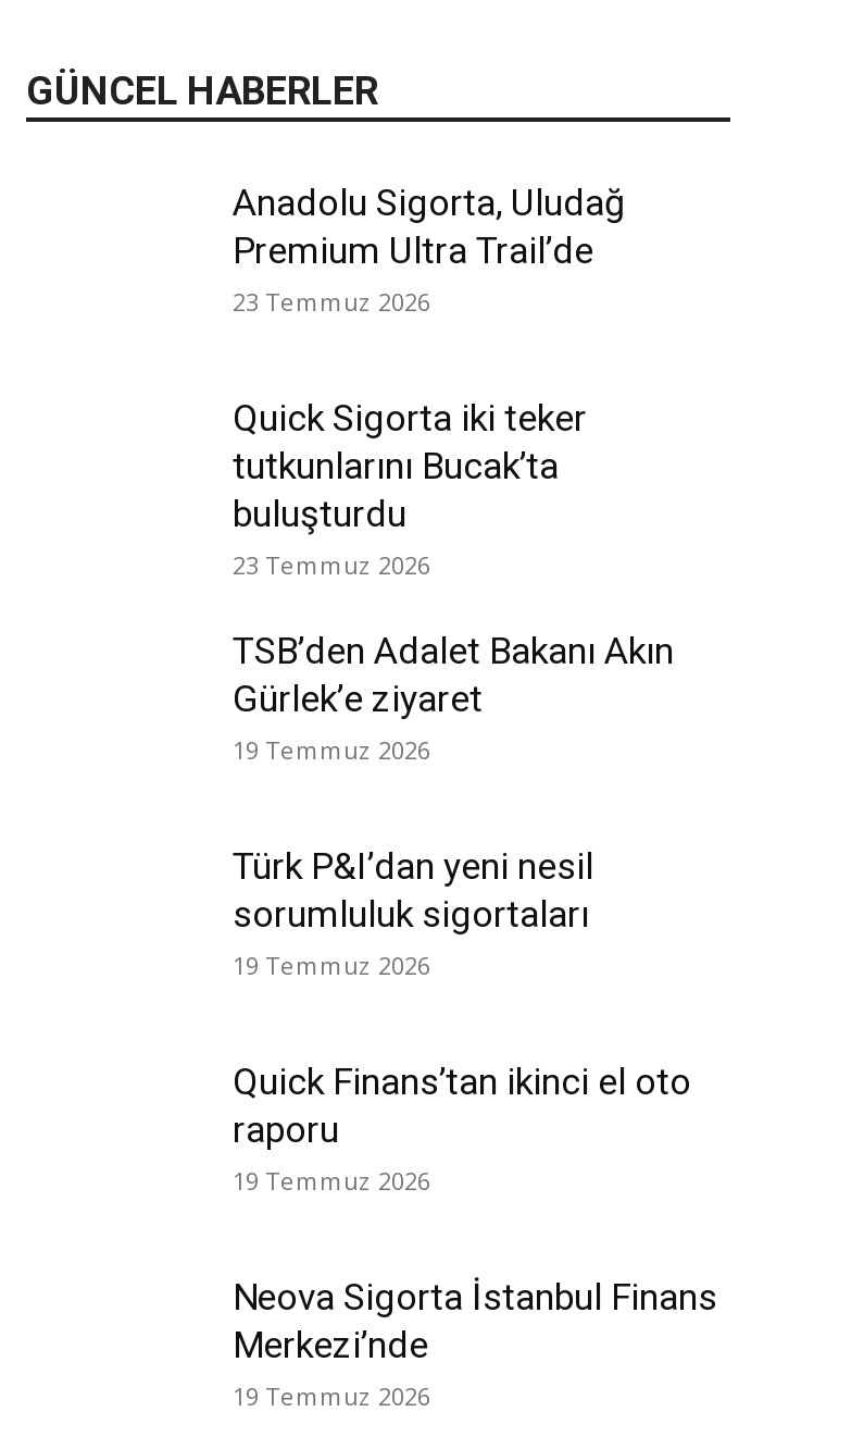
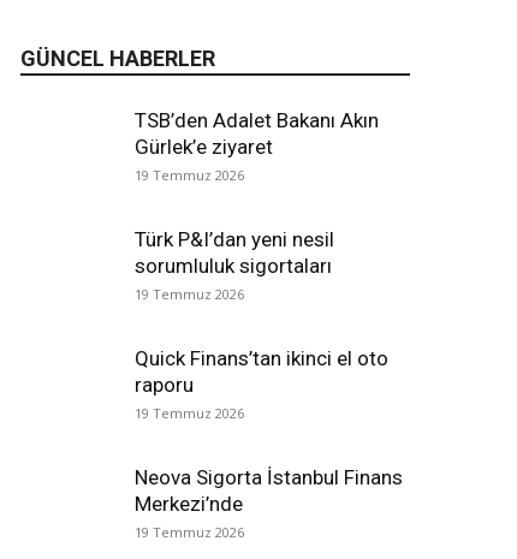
- Anadolu Sigorta, Uludağ
- Premium Ultra Trail’de
- 23 Temmuz 2026
- Quick Sigorta iki teker
- tutkunlarını Bucak’ta
- buluşturdu
- 23 Temmuz 2026
